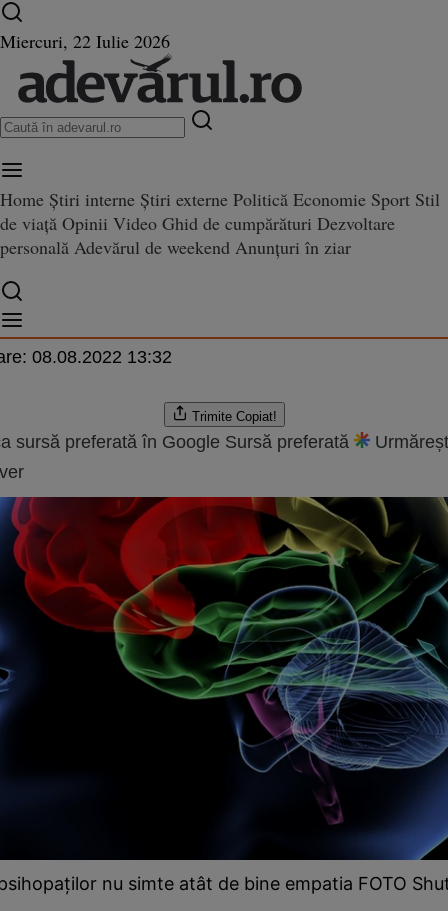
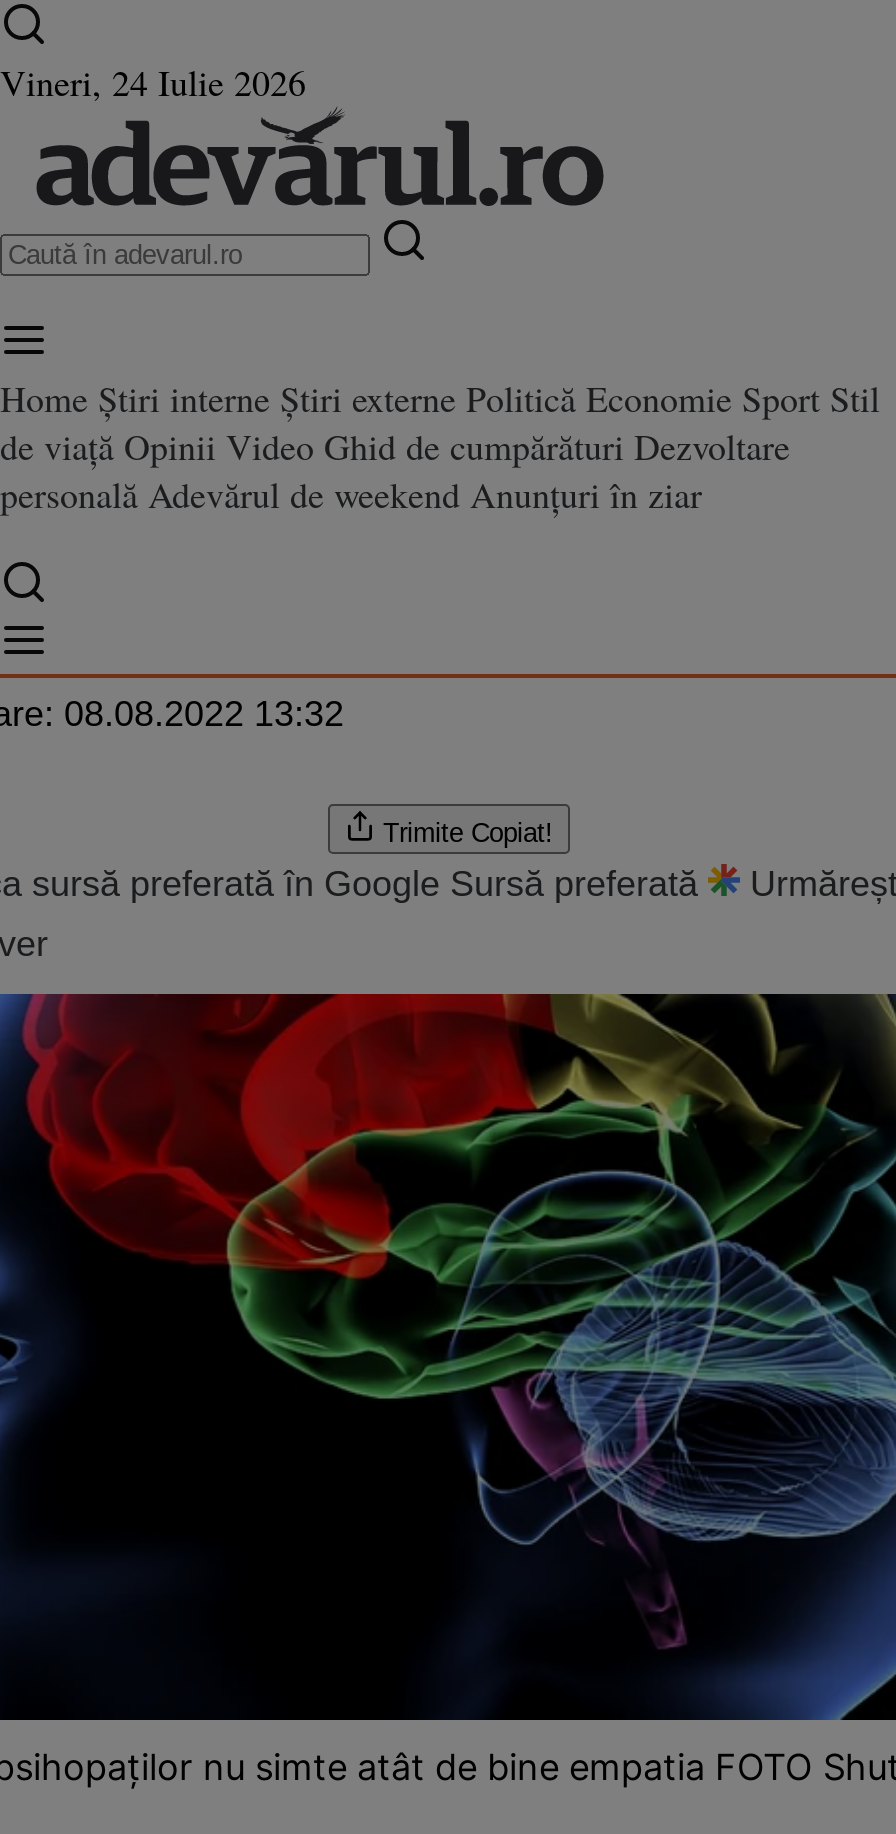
- Miercuri, 22 Iulie 2026
+ Vineri, 24 Iulie 2026
